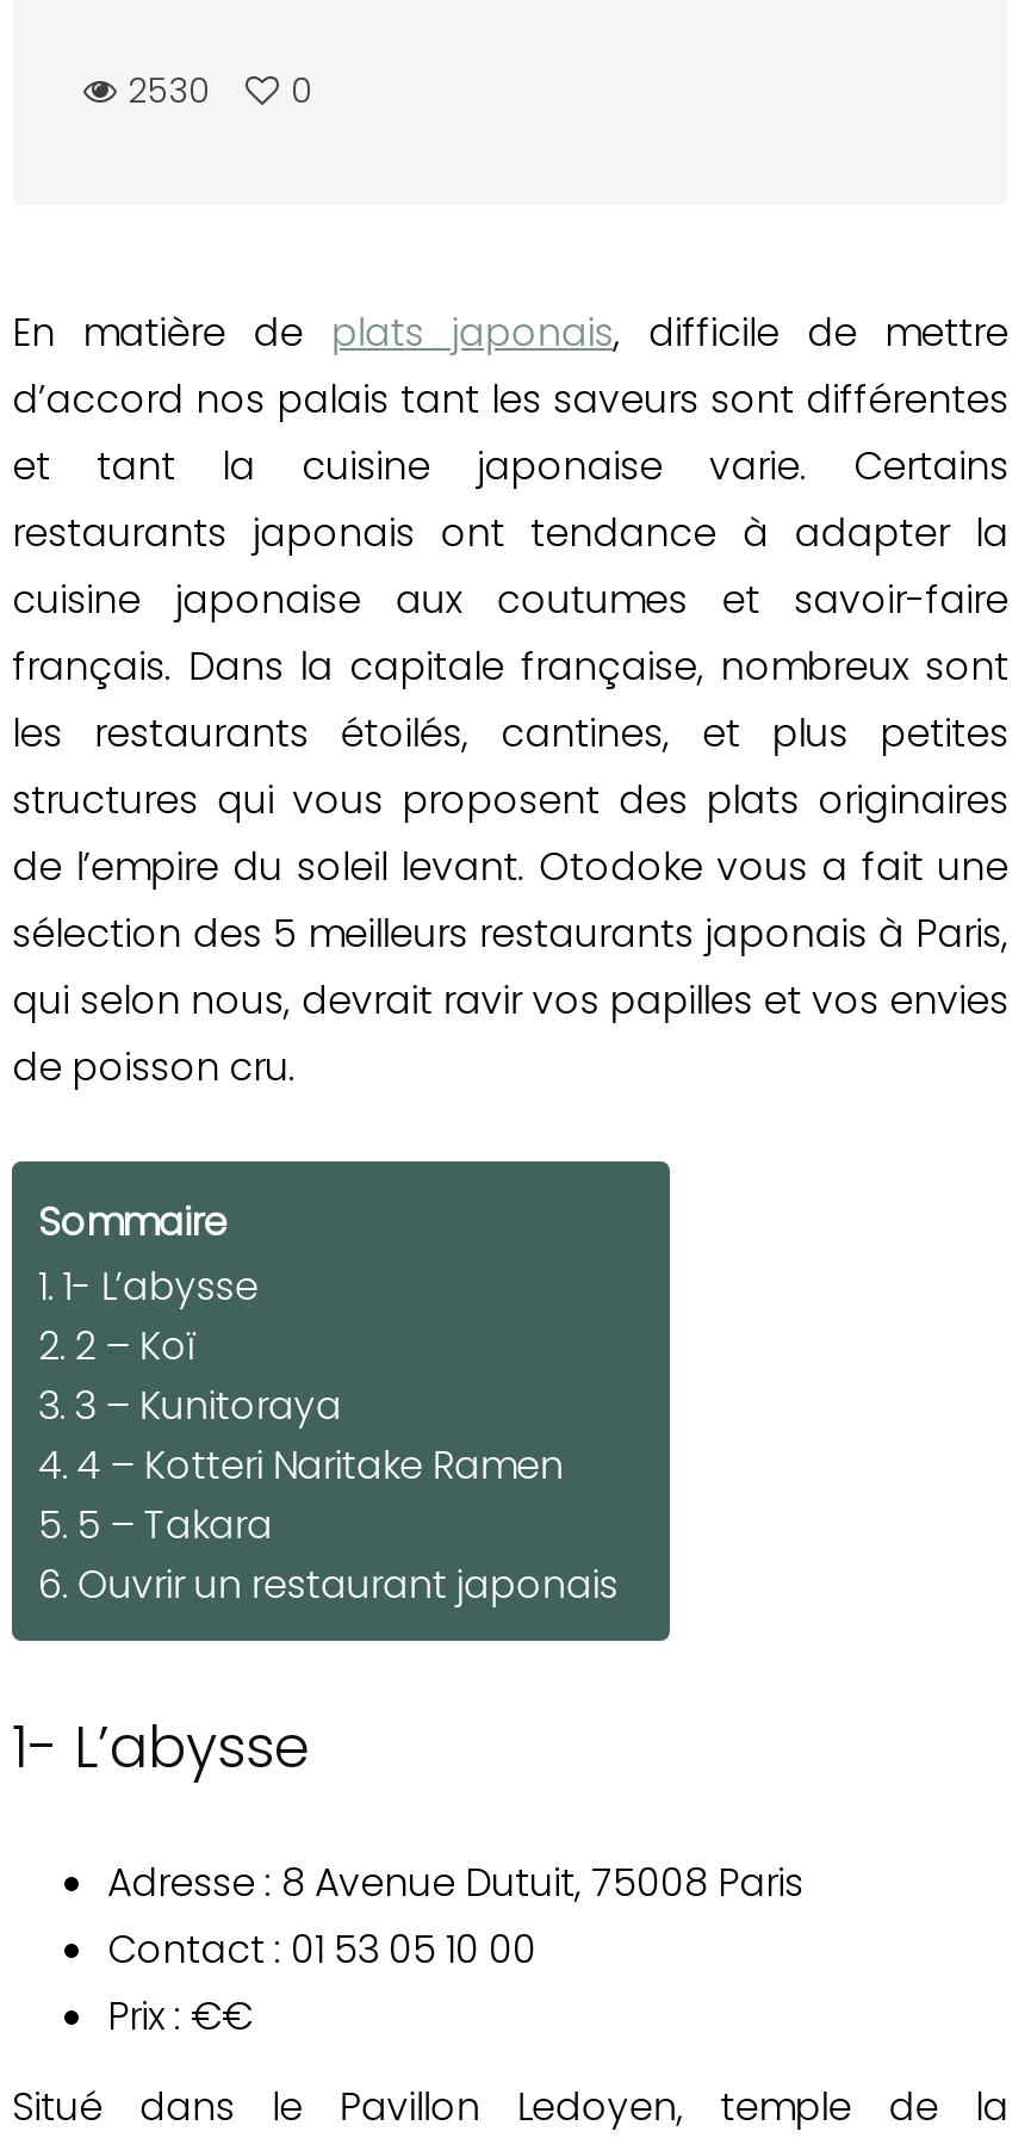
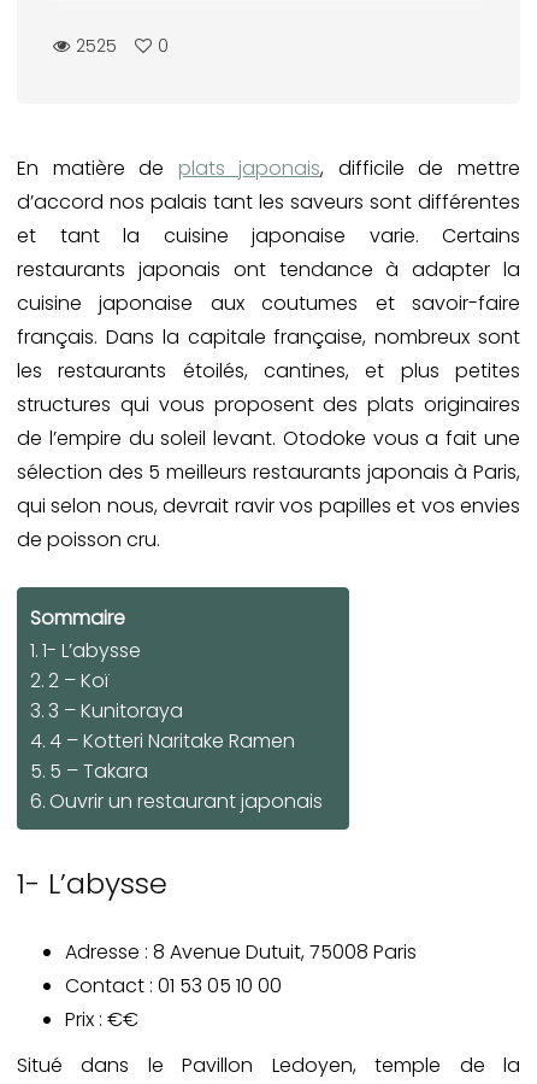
- 2530 0
+ 2525 0
